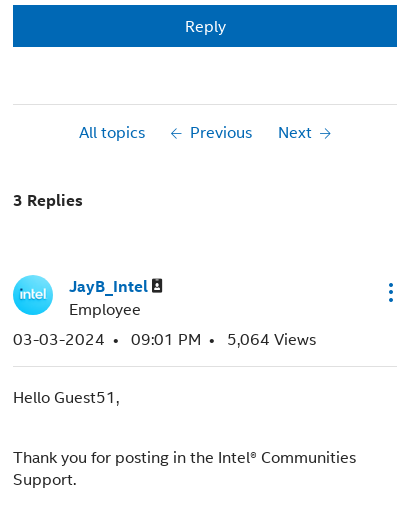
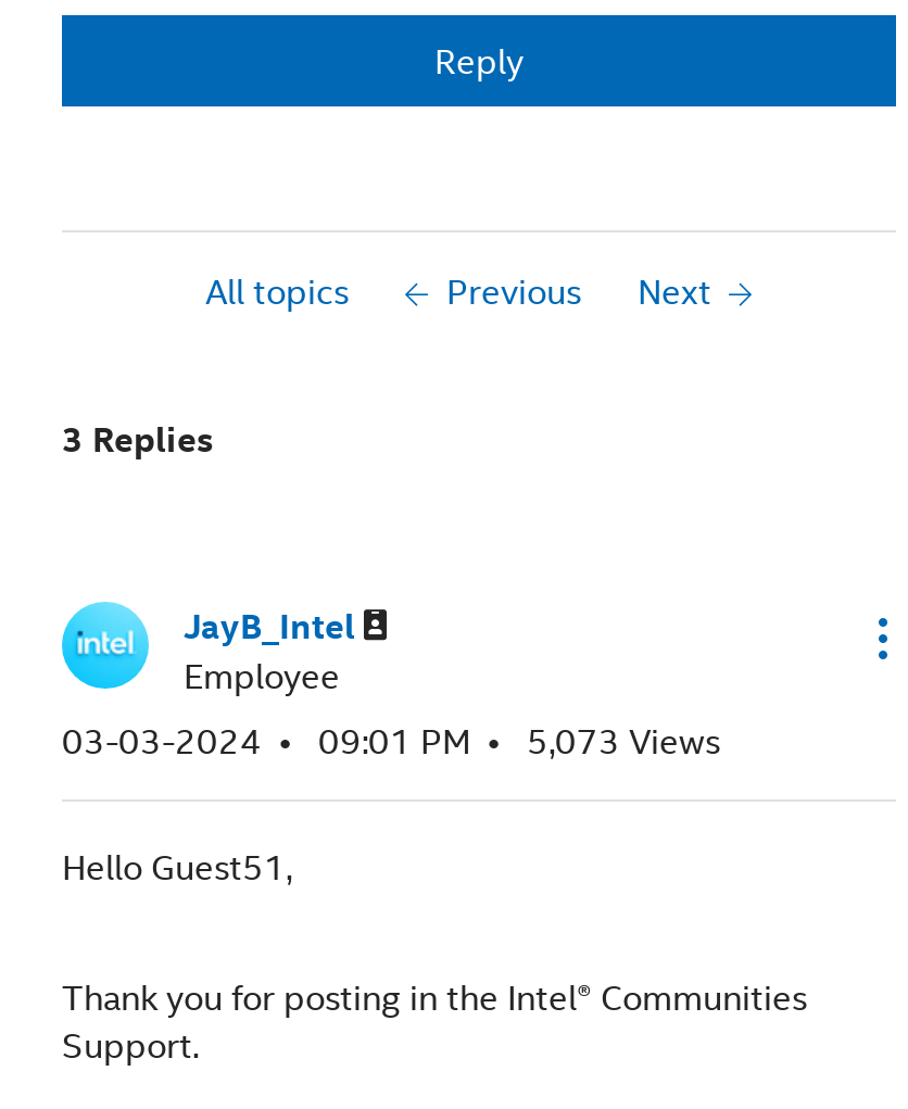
- 03-03-2024 09:01 PM 5,064 Views
+ 03-03-2024 09:01 PM 5,073 Views
